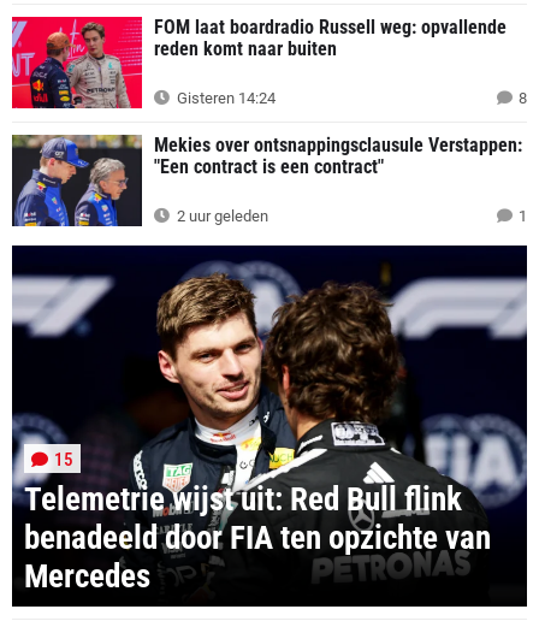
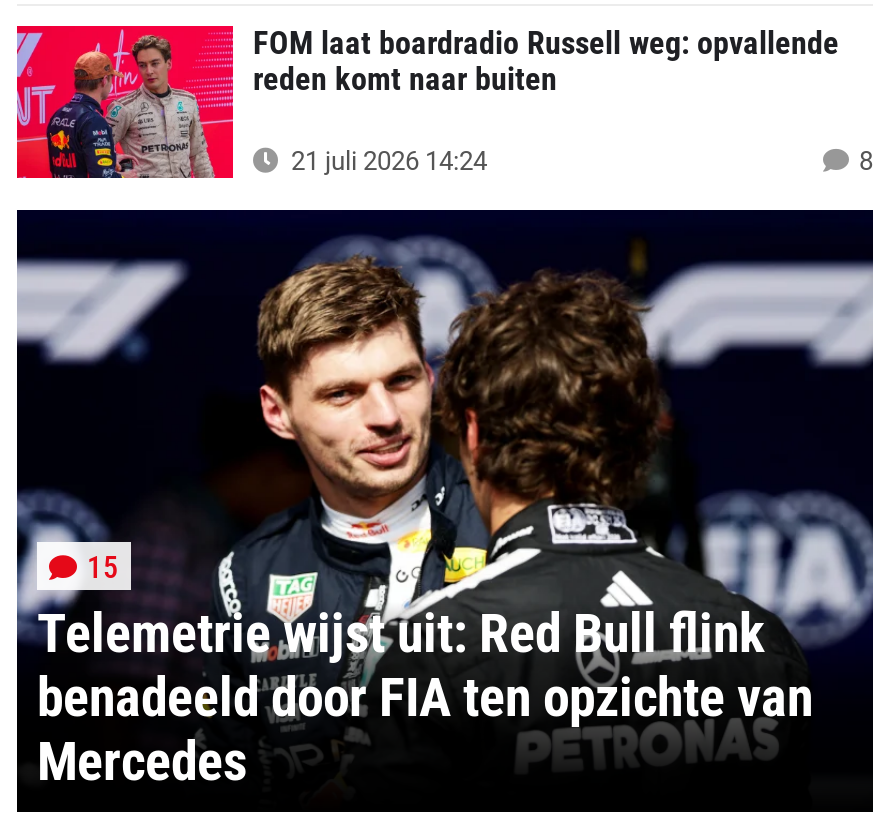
- Gisteren 14:24
+ 21 juli 2026 14:24

- [image]
- Mekies over ontsnappingsclausule Verstappen:
- "Een contract is een contract"
- 2 uur geleden
- 1
